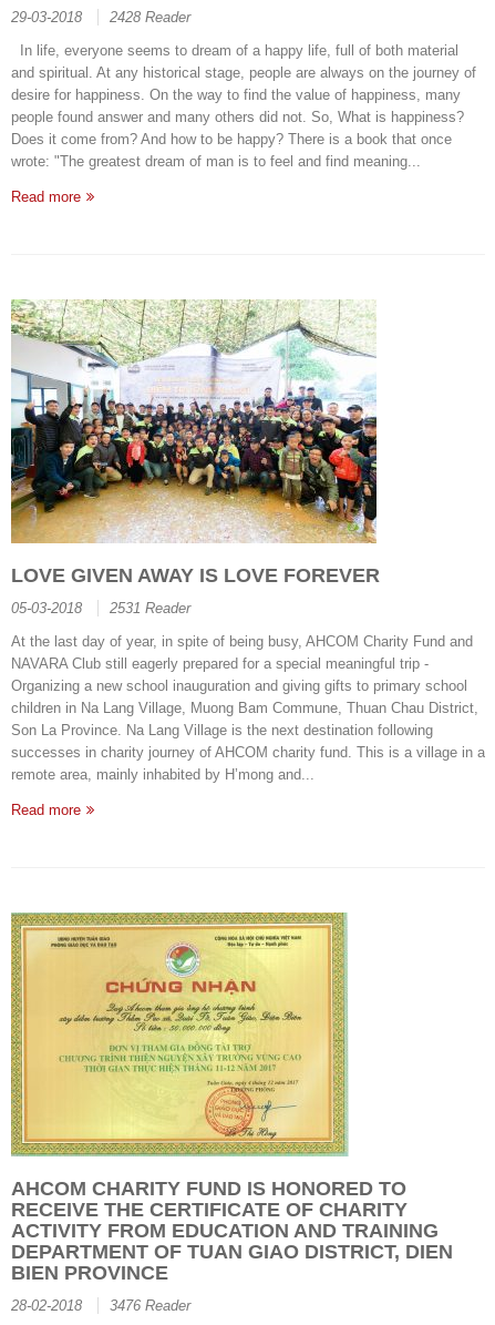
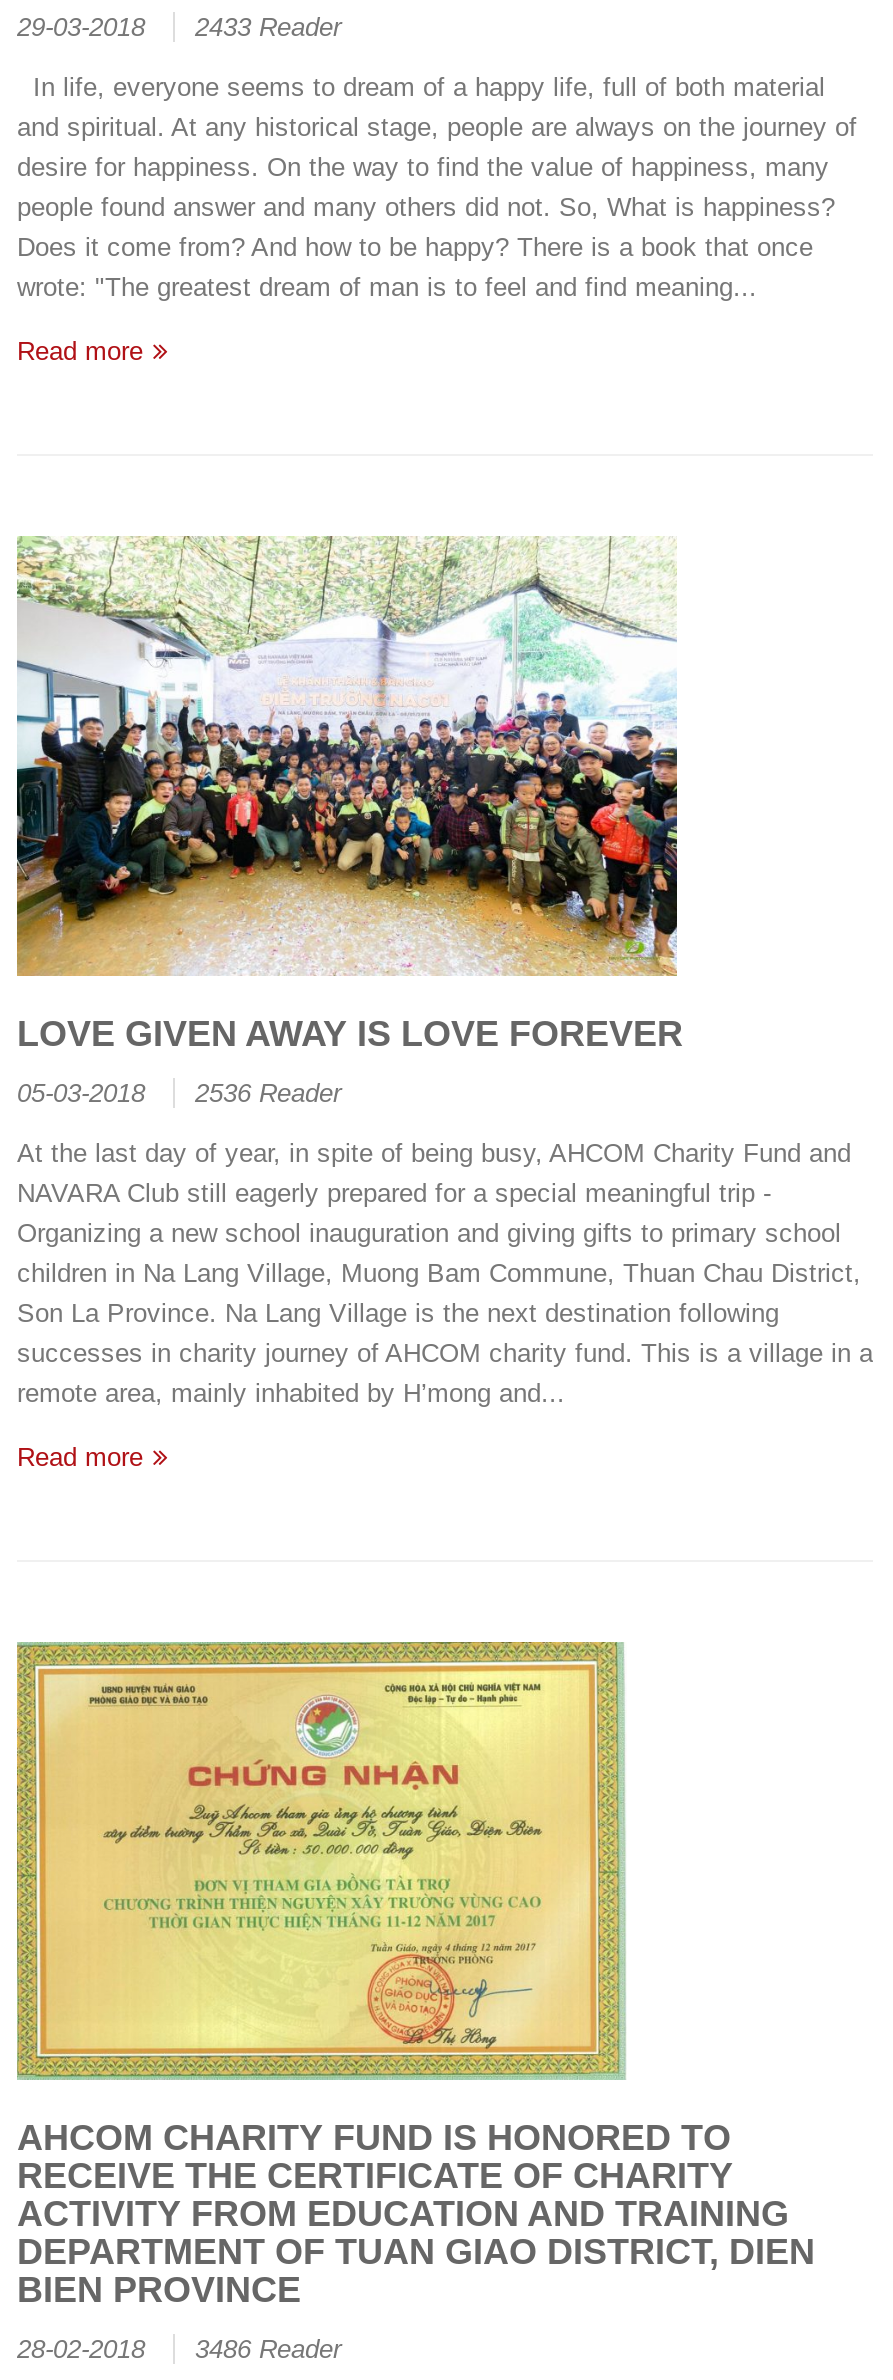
- 29-03-2018 2428 Reader
+ 29-03-2018 2433 Reader

- 05-03-2018 2531 Reader
+ 05-03-2018 2536 Reader

- 28-02-2018 3476 Reader
+ 28-02-2018 3486 Reader
